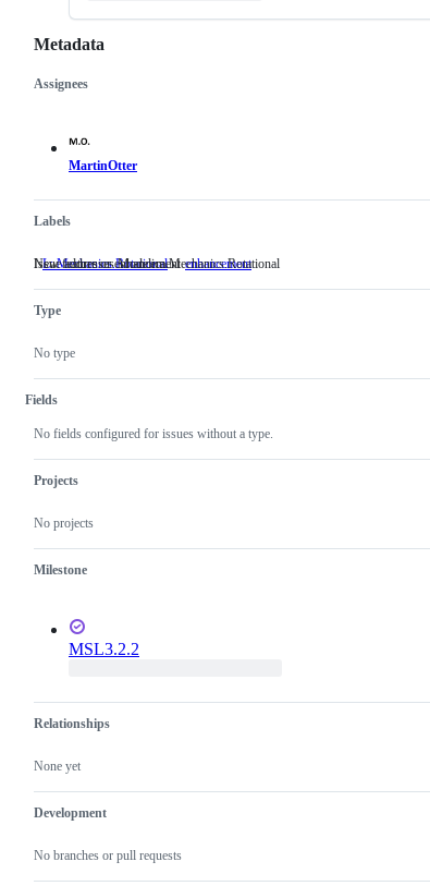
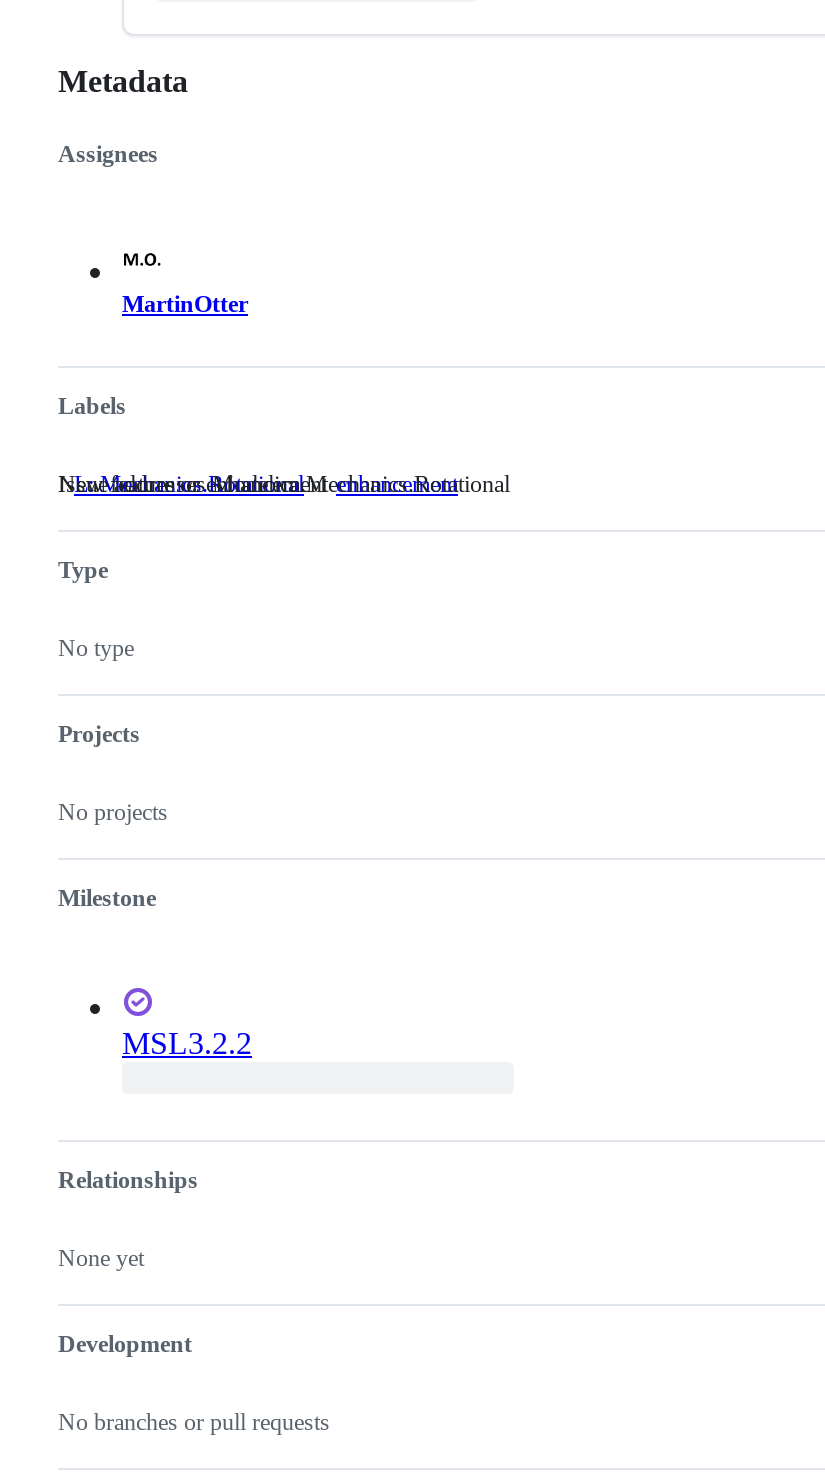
- Fields
- No fields configured for issues without a type.
